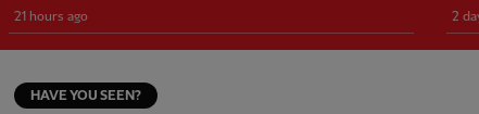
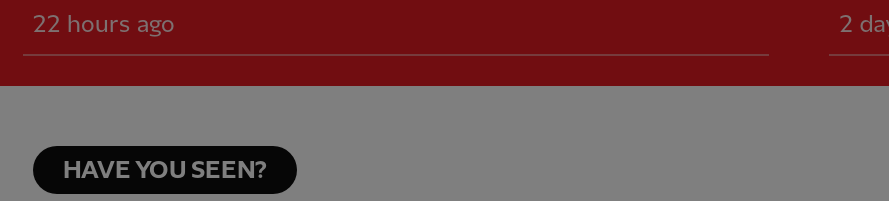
- 21 hours ago
+ 22 hours ago
